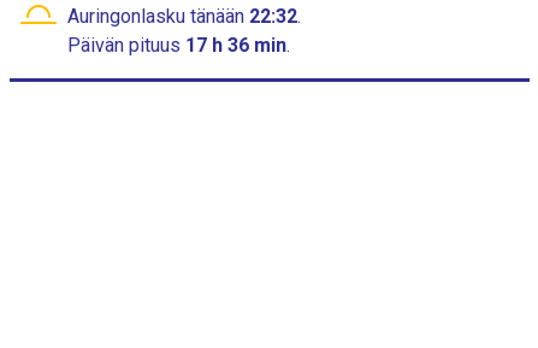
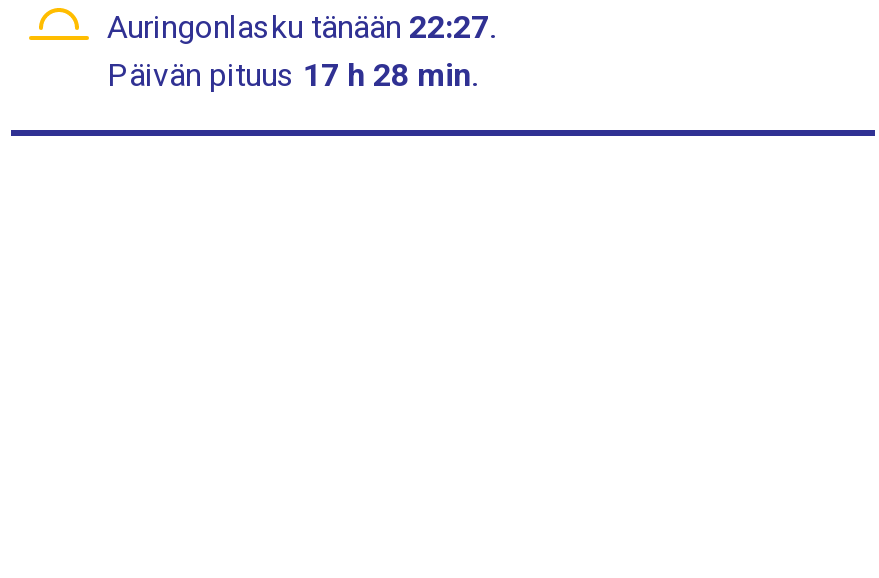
- Auringonlasku tänään 22:32.
+ Auringonlasku tänään 22:27.

- Päivän pituus 17 h 36 min.
+ Päivän pituus 17 h 28 min.
